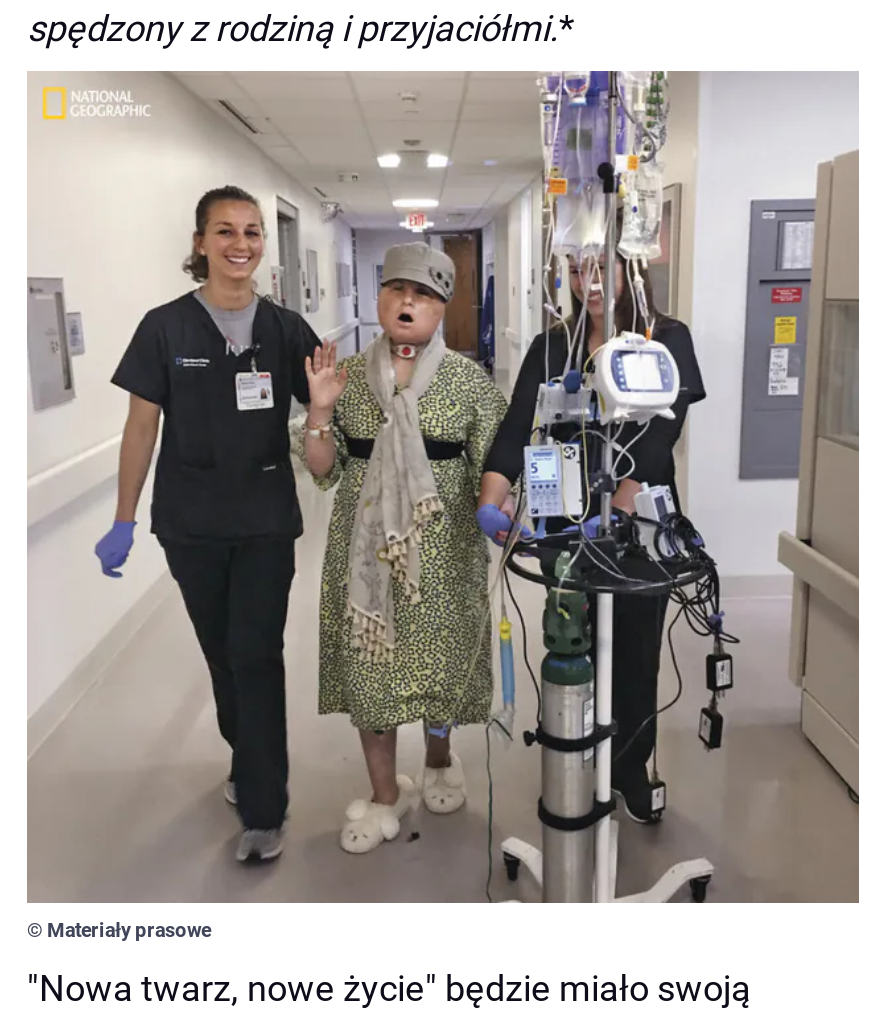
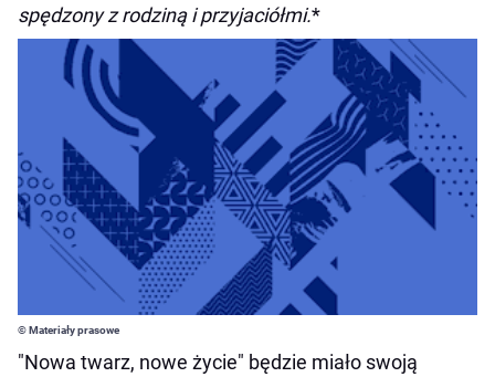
- [image]
+ [image]
